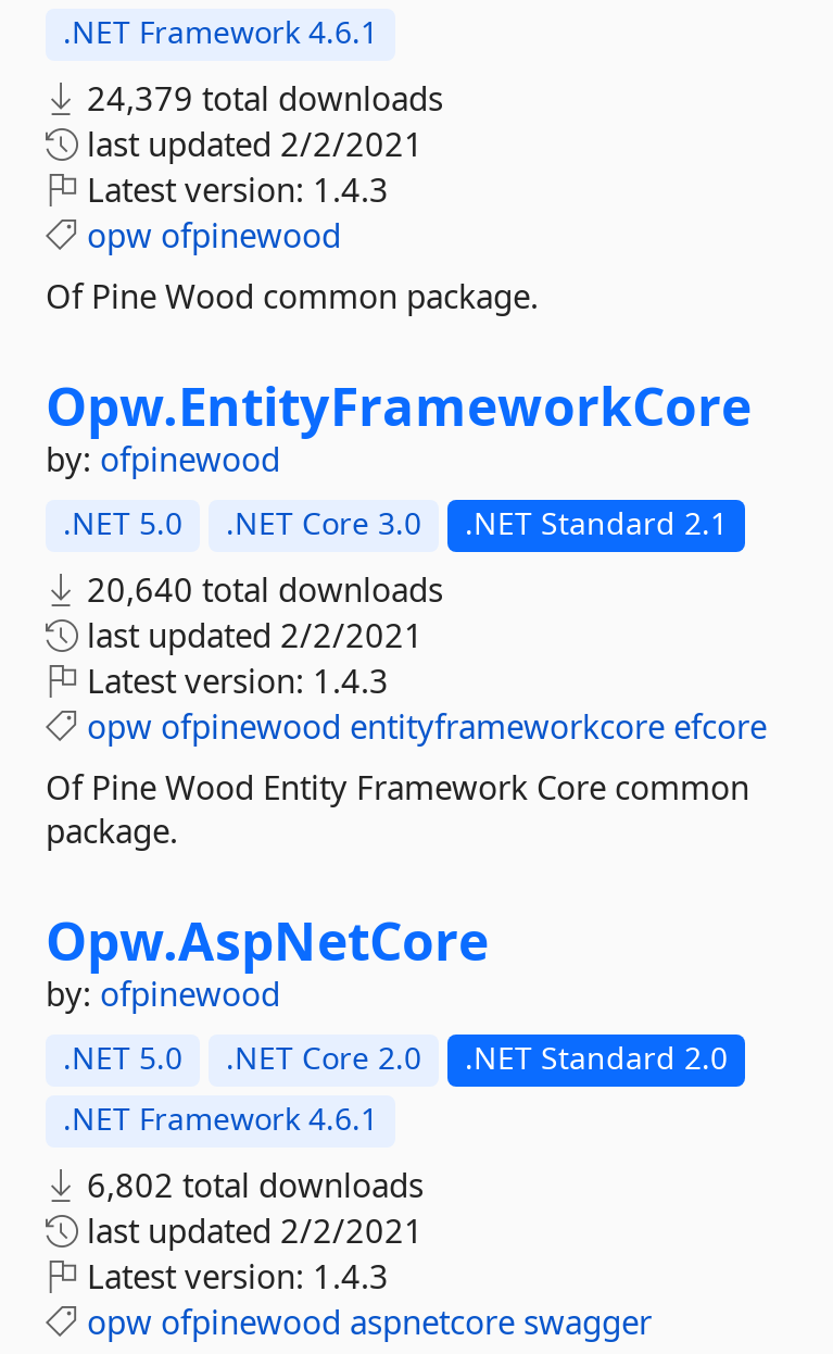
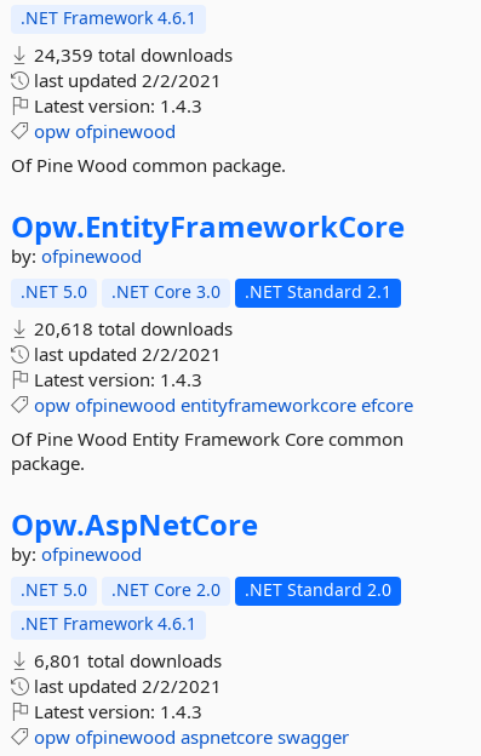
- 24,379 total downloads
+ 24,359 total downloads

- 20,640 total downloads
+ 20,618 total downloads

- 6,802 total downloads
+ 6,801 total downloads
